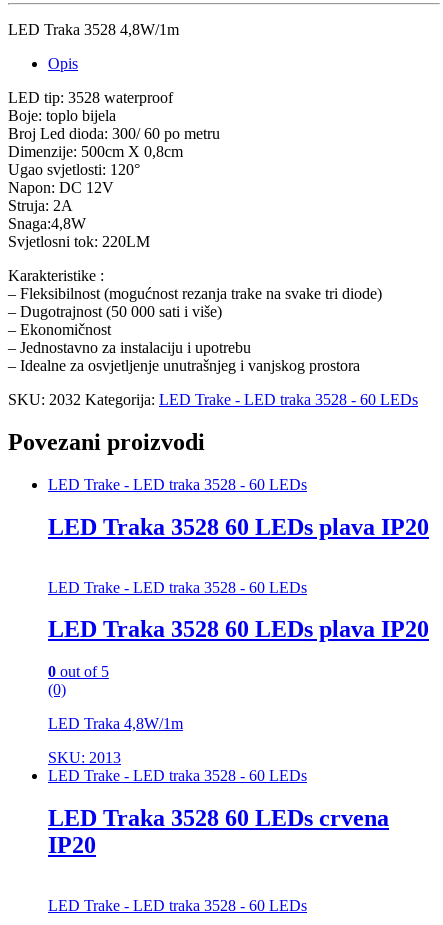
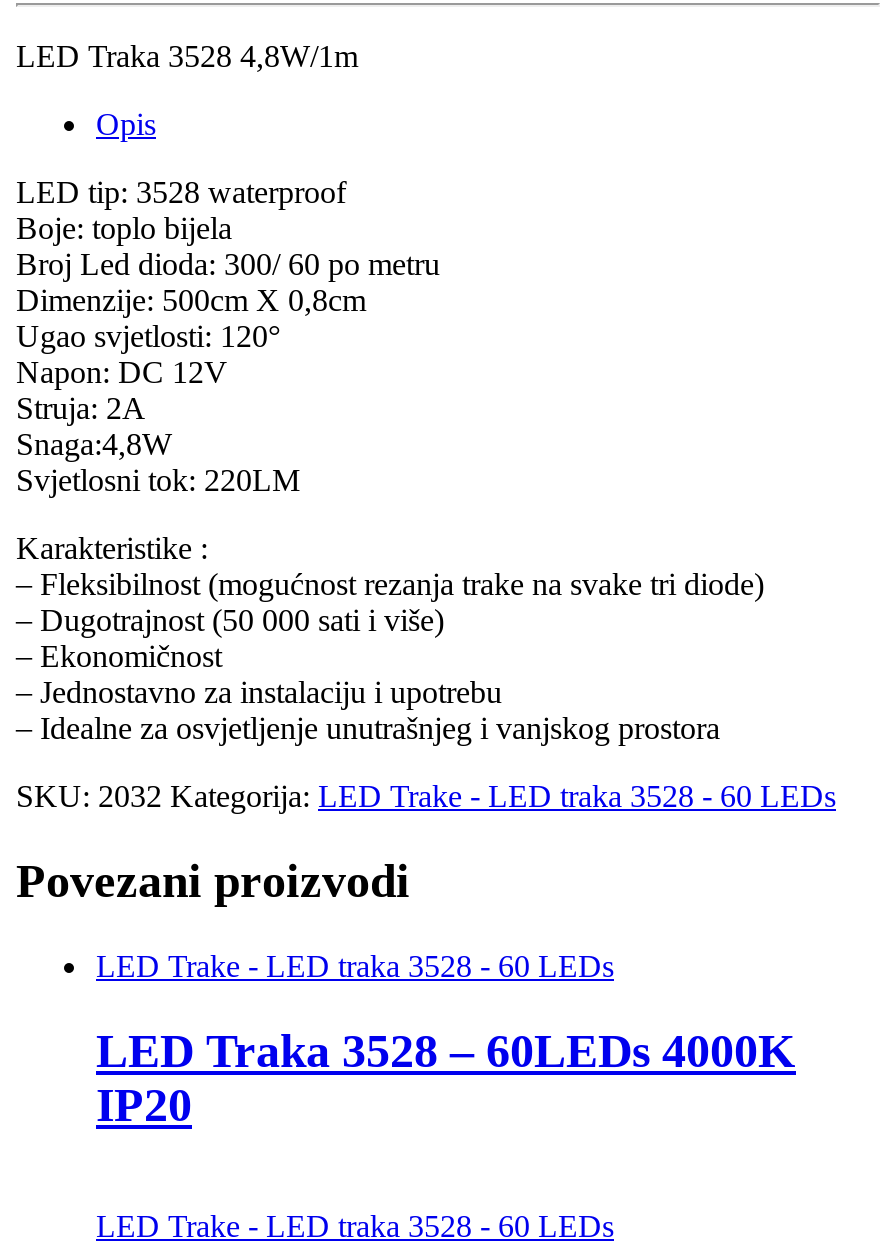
- LED Traka 3528 60 LEDs plava IP20
- LED Trake - LED traka 3528 - 60 LEDs
- LED Traka 3528 60 LEDs plava IP20
- 0 out of 5
- (0)
- LED Traka 4,8W/1m
- SKU: 2013
- LED Trake - LED traka 3528 - 60 LEDs
- LED Traka 3528 60 LEDs crvena
+ LED Traka 3528 – 60LEDs 4000K
